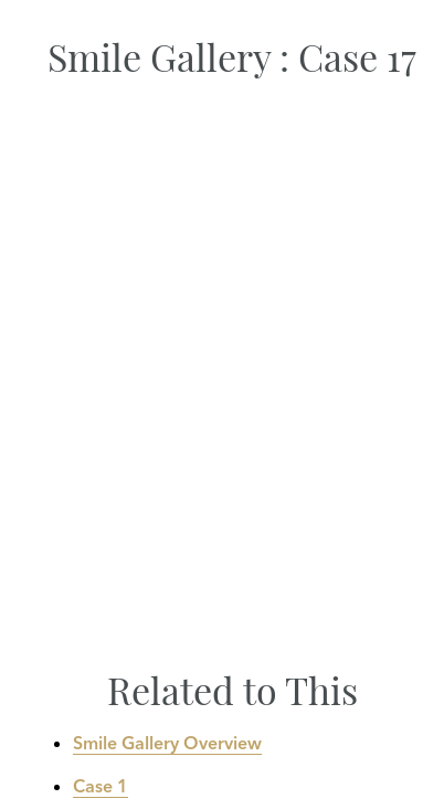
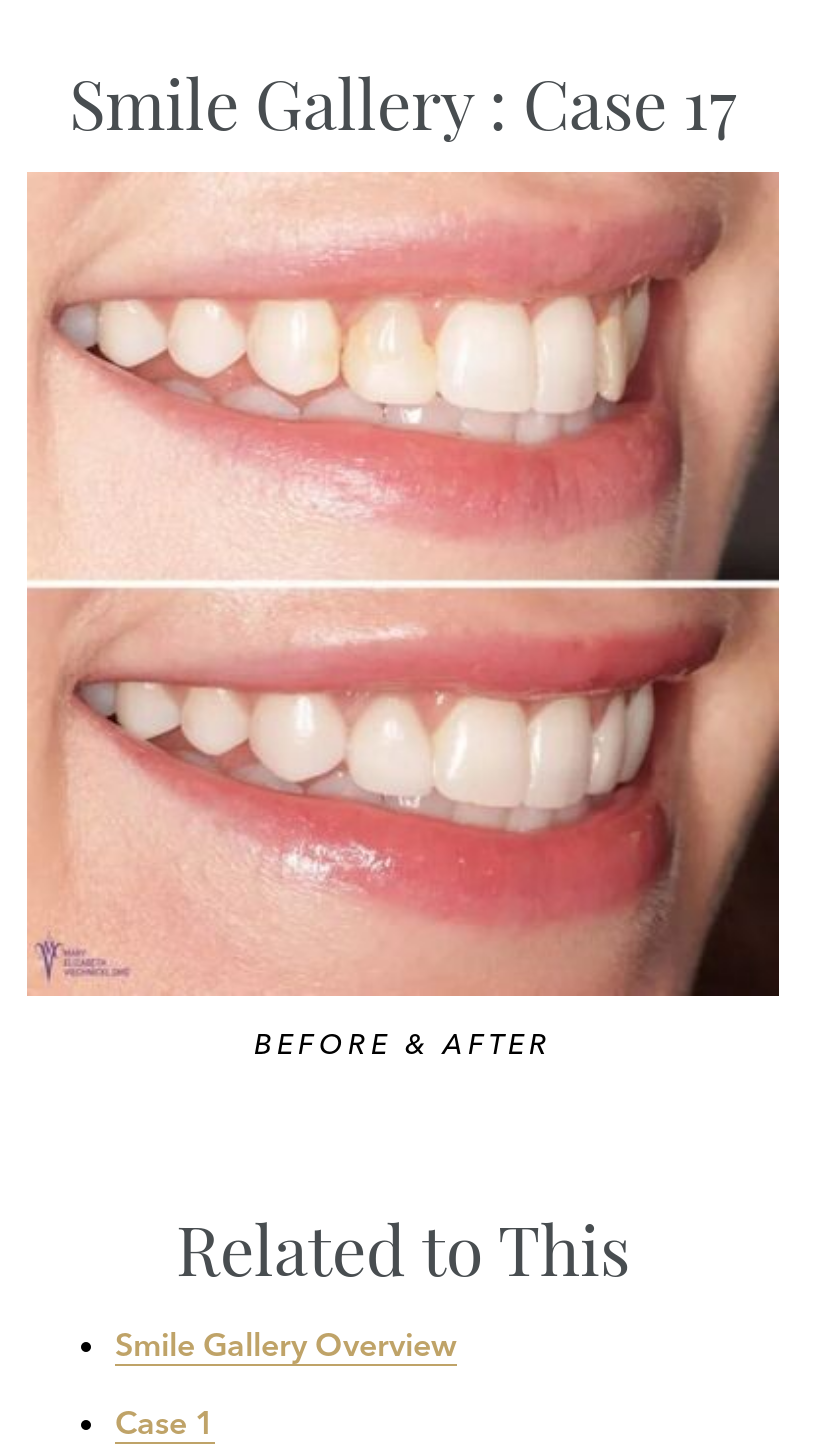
+ [image]
+ BEFORE & AFTER
